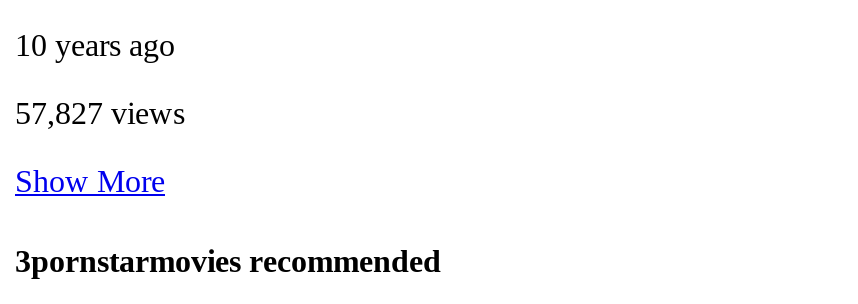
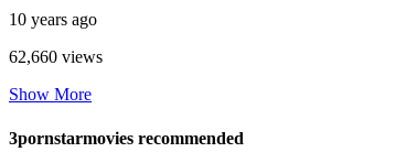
- 57,827 views
+ 62,660 views
